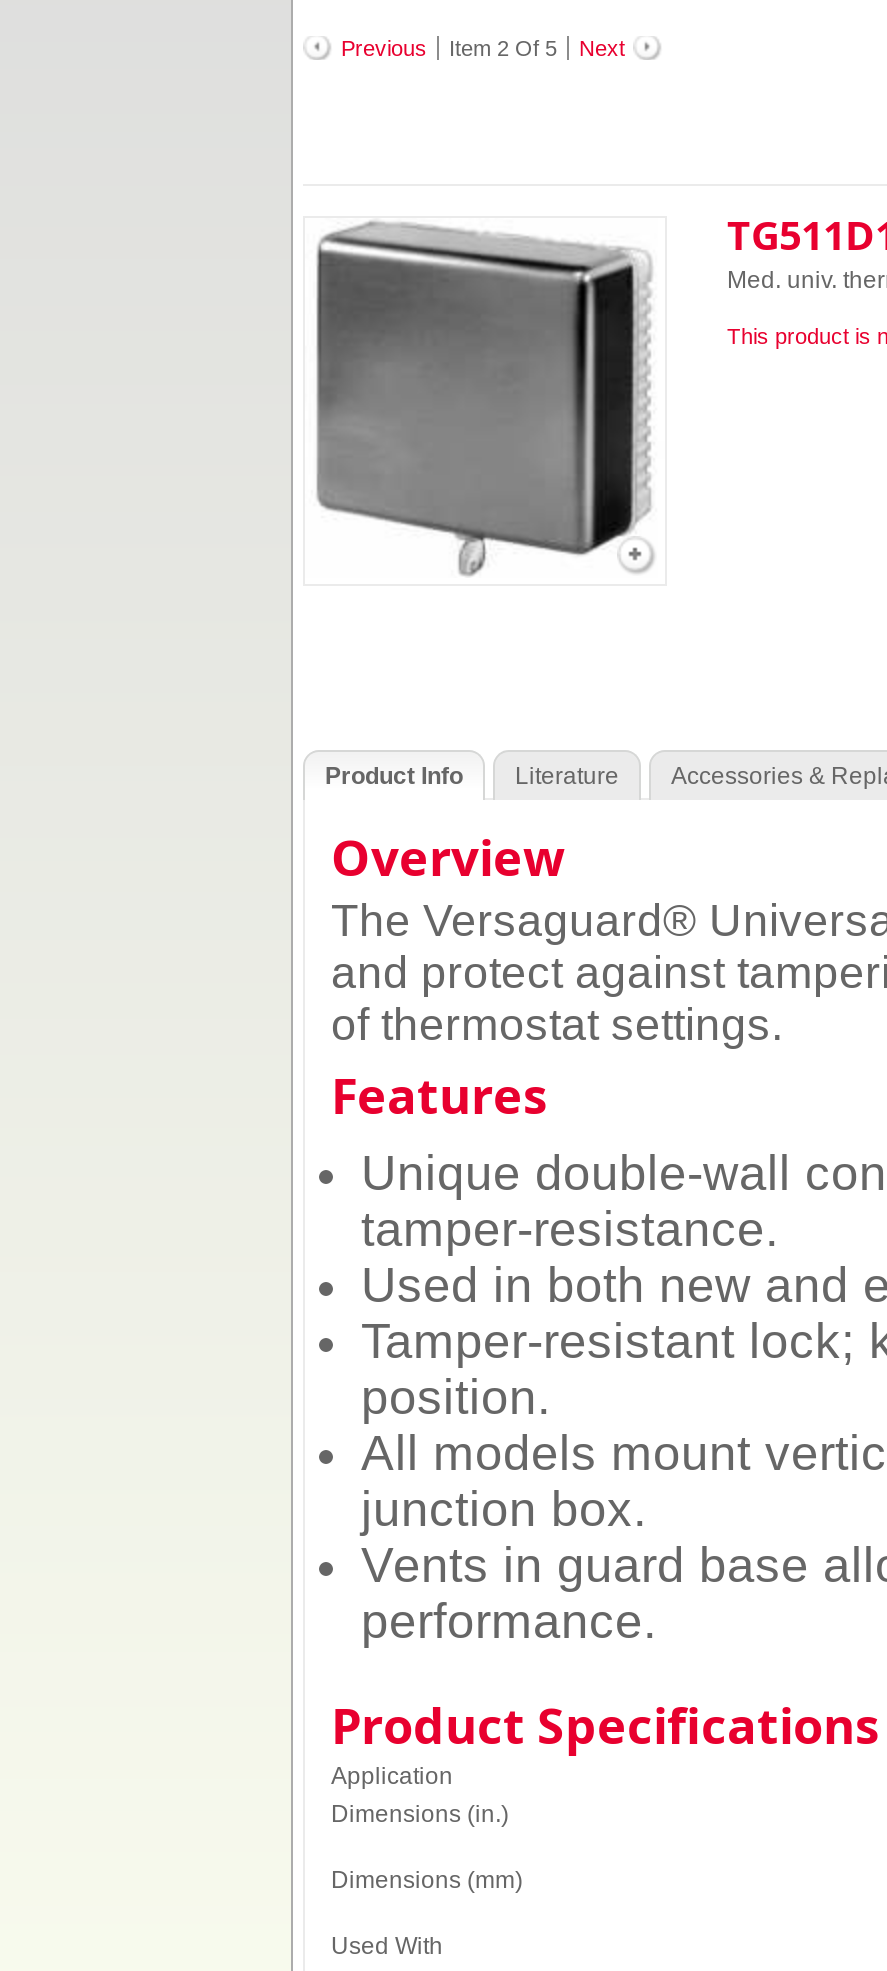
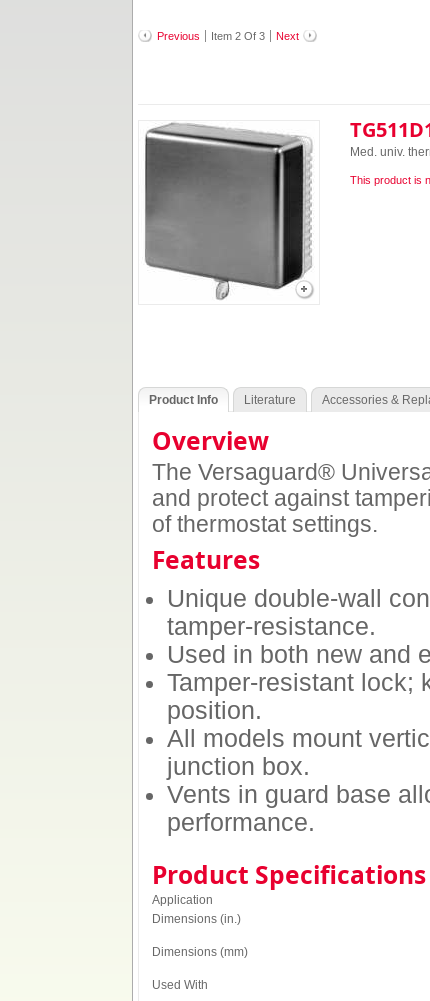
- Previous Item 2 Of 5 Next
+ Previous Item 2 Of 3 Next
